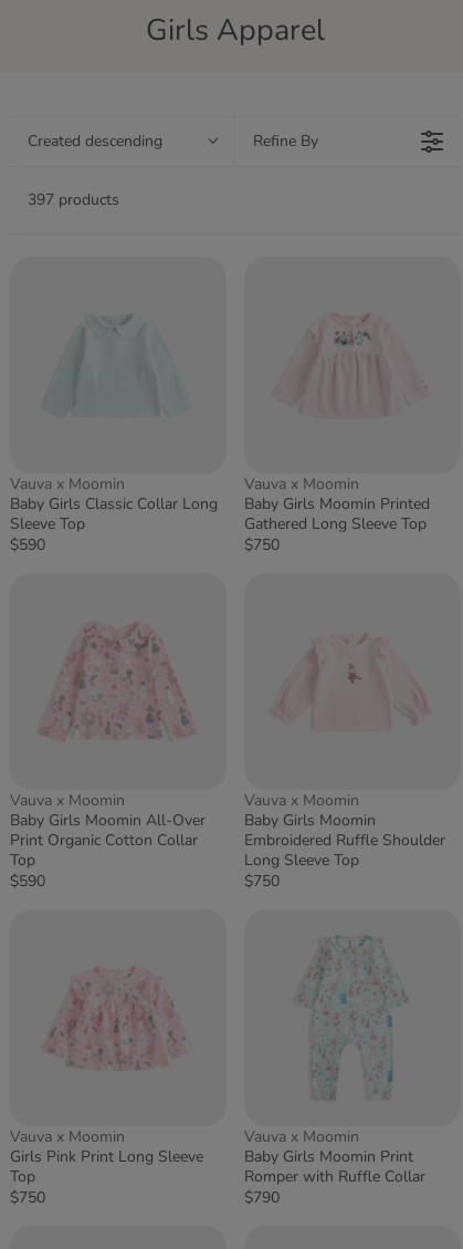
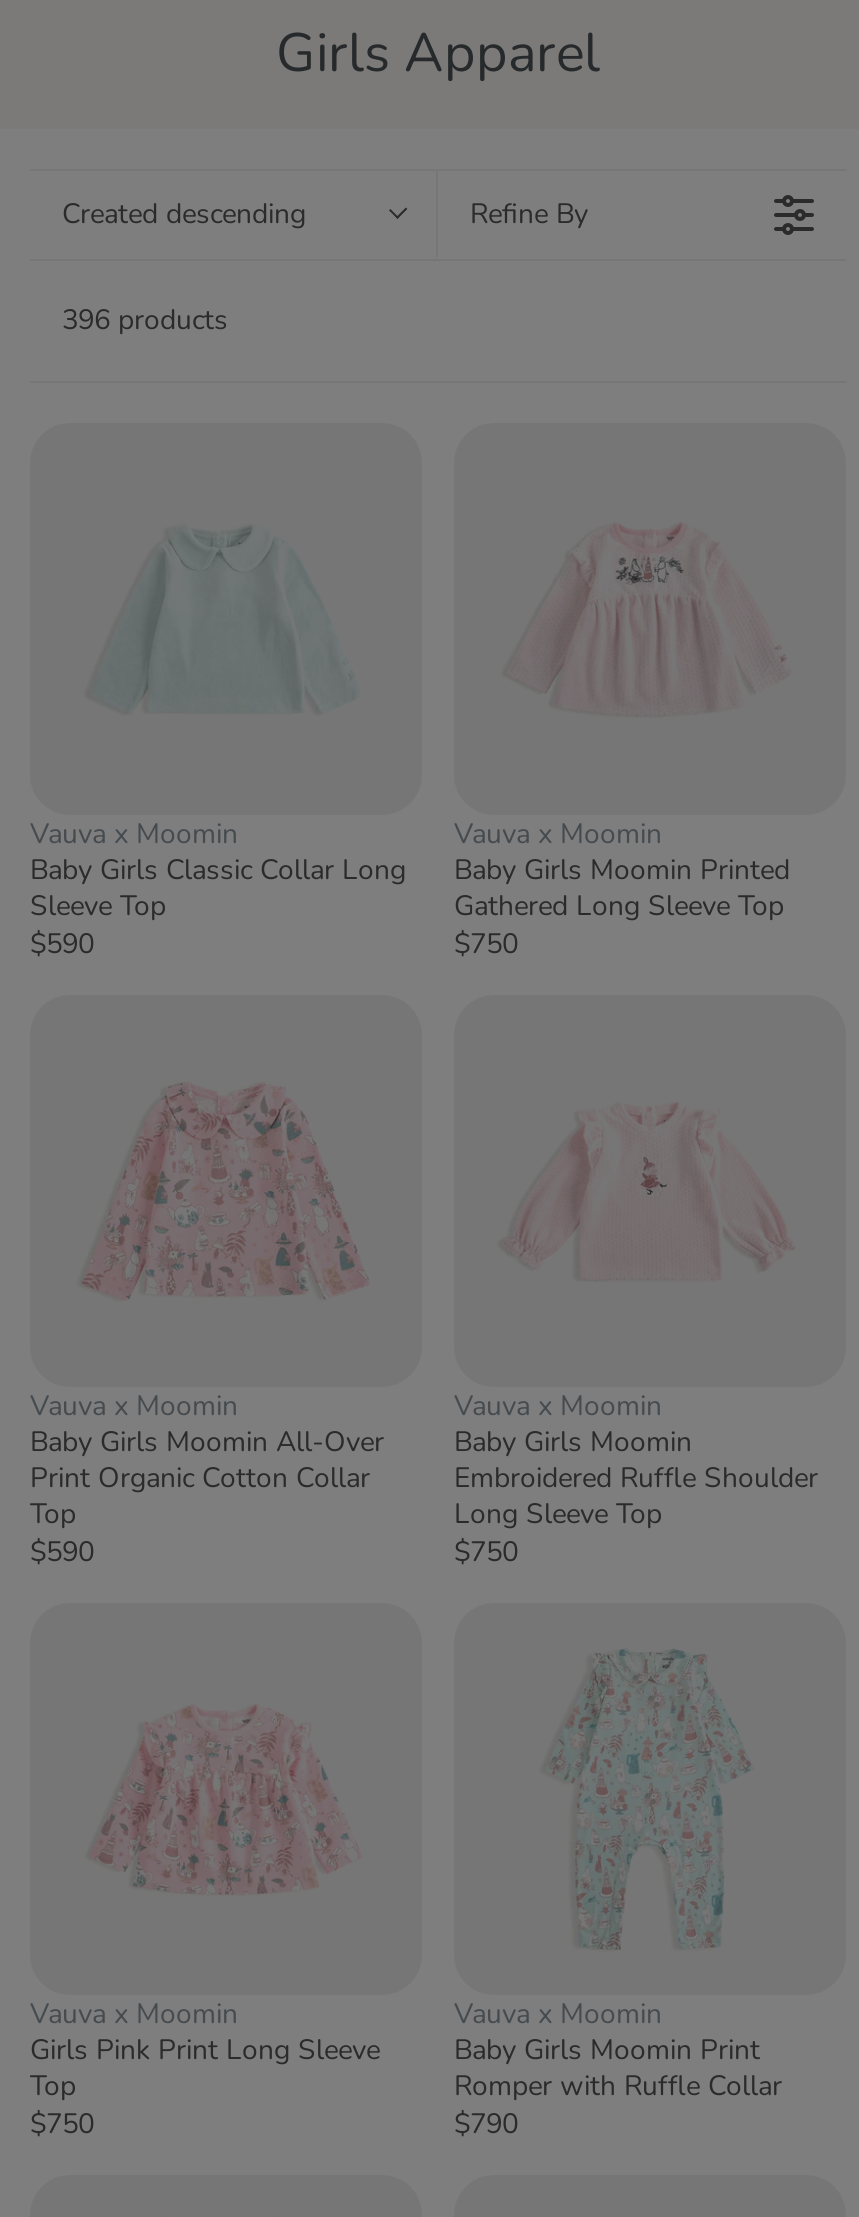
- 397 products
+ 396 products
